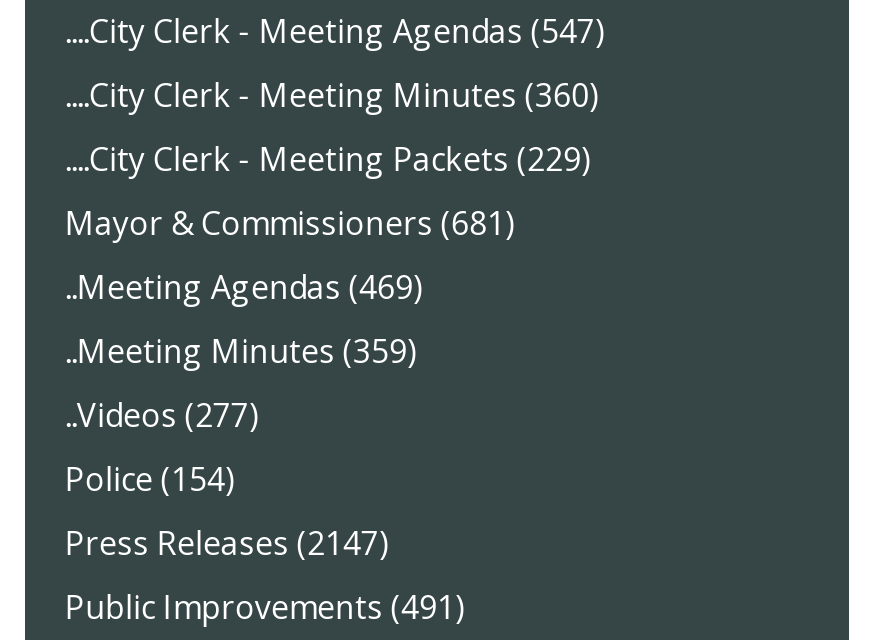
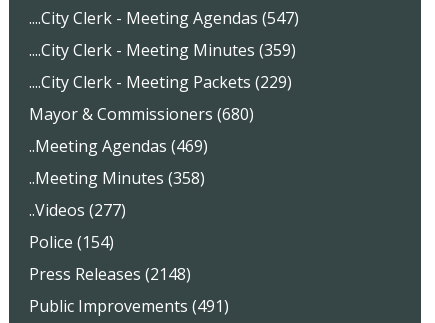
- ....City Clerk - Meeting Minutes (360)
+ ....City Clerk - Meeting Minutes (359)

- Mayor & Commissioners (681)
+ Mayor & Commissioners (680)

- ..Meeting Minutes (359)
+ ..Meeting Minutes (358)

- Press Releases (2147)
+ Press Releases (2148)
